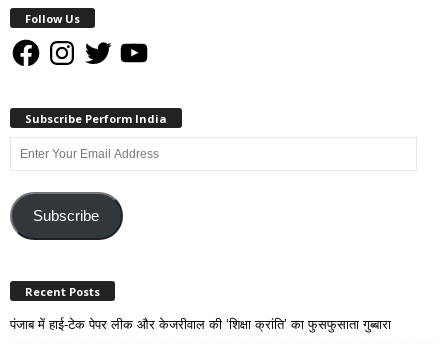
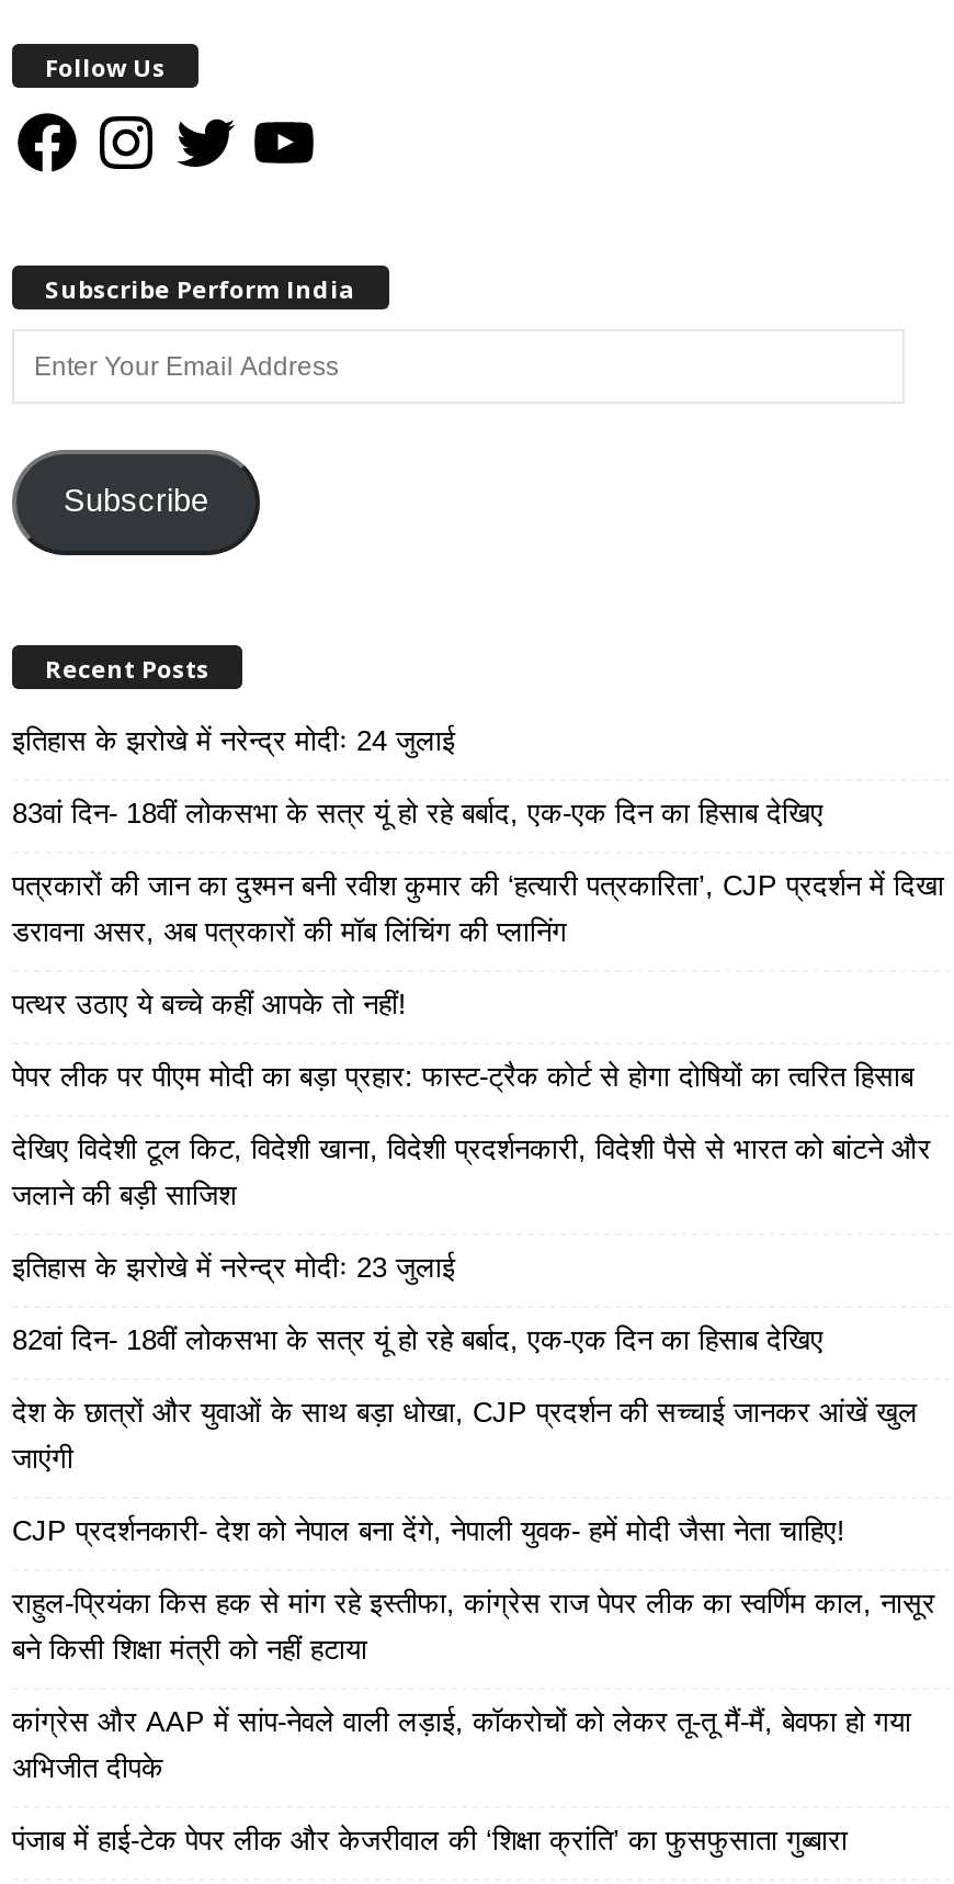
+ इतिहास के झरोखे में नरेन्द्र मोदीः 24 जुलाई
+ 83वां दिन- 18वीं लोकसभा के सत्र यूं हो रहे बर्बाद, एक-एक दिन का हिसाब देखिए
+ पत्रकारों की जान का दुश्मन बनी रवीश कुमार की ‘हत्यारी पत्रकारिता’, CJP प्रदर्शन में दिखा
+ डरावना असर, अब पत्रकारों की मॉब लिंचिंग की प्लानिंग
+ पत्थर उठाए ये बच्चे कहीं आपके तो नहीं!
+ पेपर लीक पर पीएम मोदी का बड़ा प्रहार: फास्ट-ट्रैक कोर्ट से होगा दोषियों का त्वरित हिसाब
+ देखिए विदेशी टूल किट, विदेशी खाना, विदेशी प्रदर्शनकारी, विदेशी पैसे से भारत को बांटने और
+ जलाने की बड़ी साजिश
+ इतिहास के झरोखे में नरेन्द्र मोदीः 23 जुलाई
+ 82वां दिन- 18वीं लोकसभा के सत्र यूं हो रहे बर्बाद, एक-एक दिन का हिसाब देखिए
+ देश के छात्रों और युवाओं के साथ बड़ा धोखा, CJP प्रदर्शन की सच्चाई जानकर आंखें खुल
+ जाएंगी
+ CJP प्रदर्शनकारी- देश को नेपाल बना देंगे, नेपाली युवक- हमें मोदी जैसा नेता चाहिए!
+ राहुल-प्रियंका किस हक से मांग रहे इस्तीफा, कांग्रेस राज पेपर लीक का स्वर्णिम काल, नासूर
+ बने किसी शिक्षा मंत्री को नहीं हटाया
+ कांग्रेस और AAP में सांप-नेवले वाली लड़ाई, कॉकरोचों को लेकर तू-तू मैं-मैं, बेवफा हो गया
+ अभिजीत दीपके
